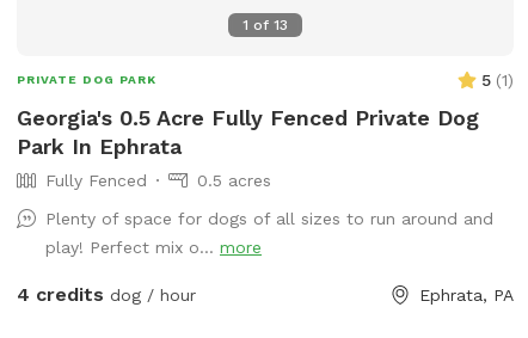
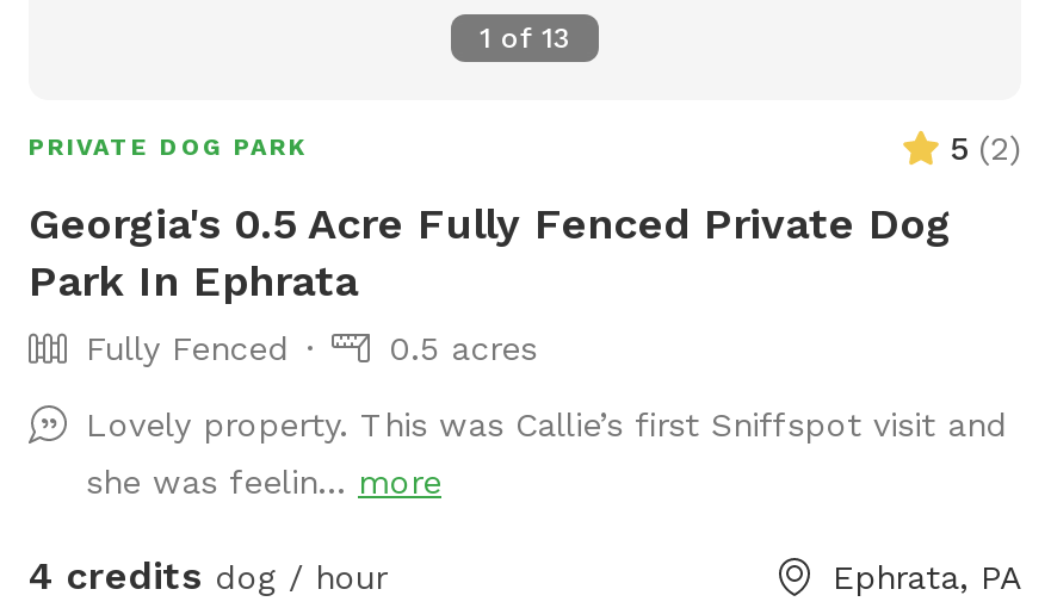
- 5 (1)
+ 5 (2)

- Plenty of space for dogs of all sizes to run around and
+ Lovely property. This was Callie’s first Sniffspot visit and

- play! Perfect mix o... more
+ she was feelin... more
